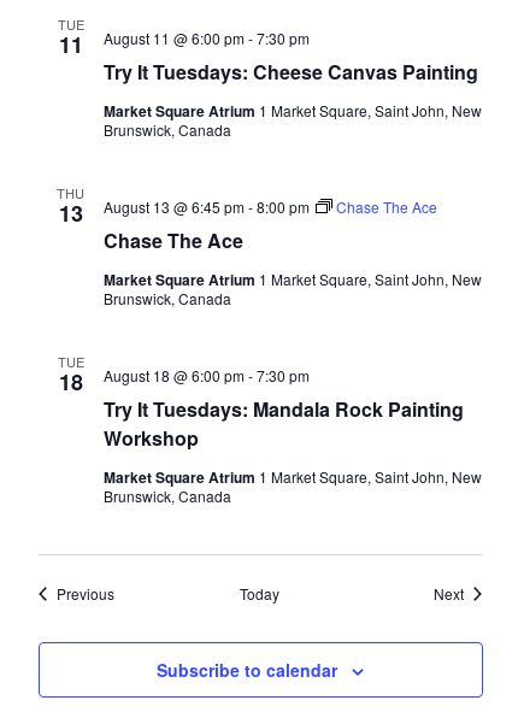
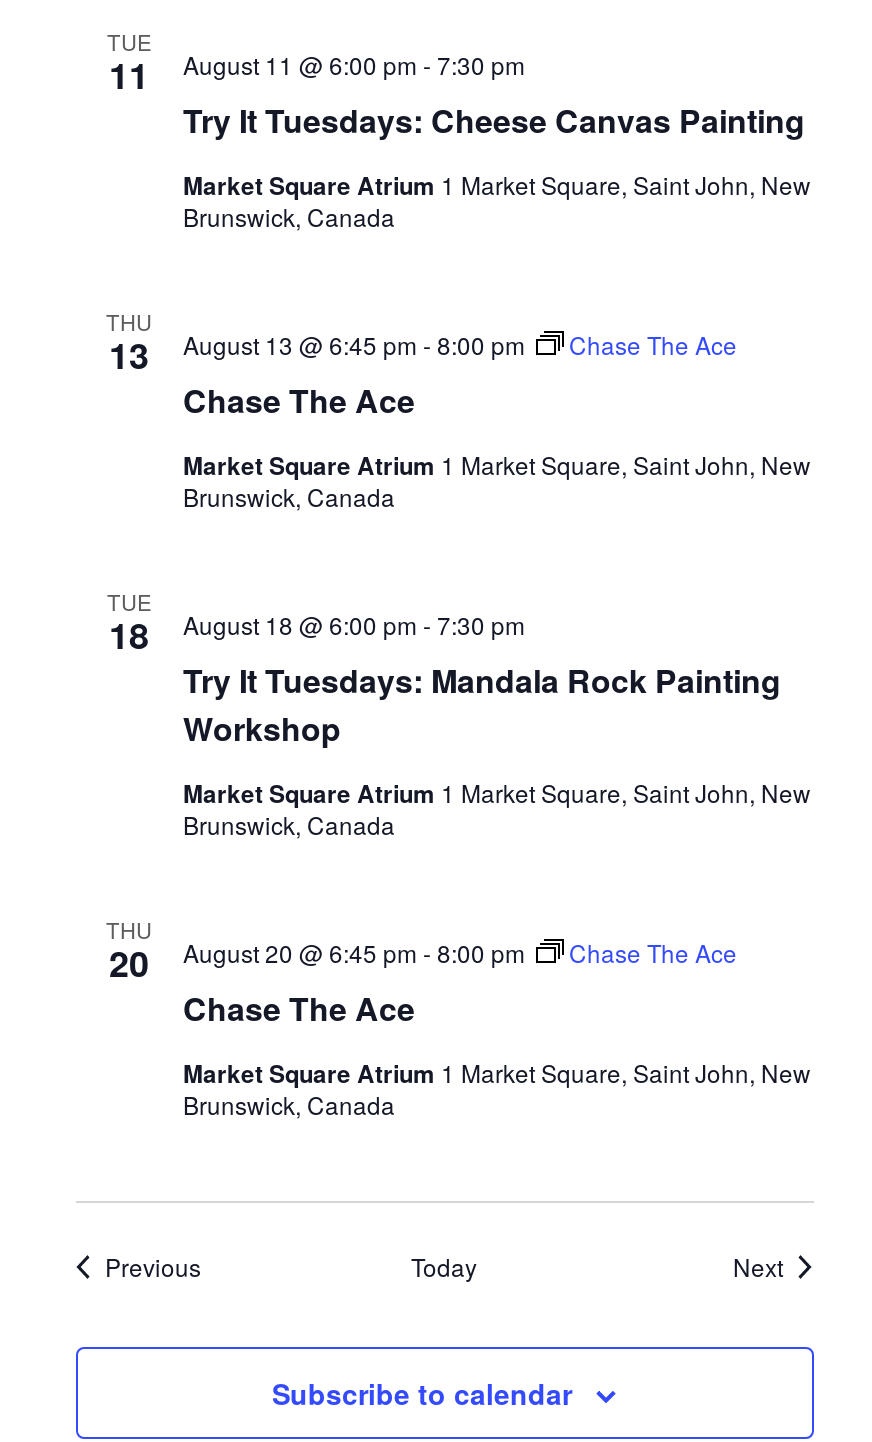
+ THU
+ 20
+ Chase The Ace

+ August 20 @ 6:45 pm - 8:00 pm
+ Chase The Ace
+ Market Square Atrium 1 Market Square, Saint John, New
+ Brunswick, Canada
